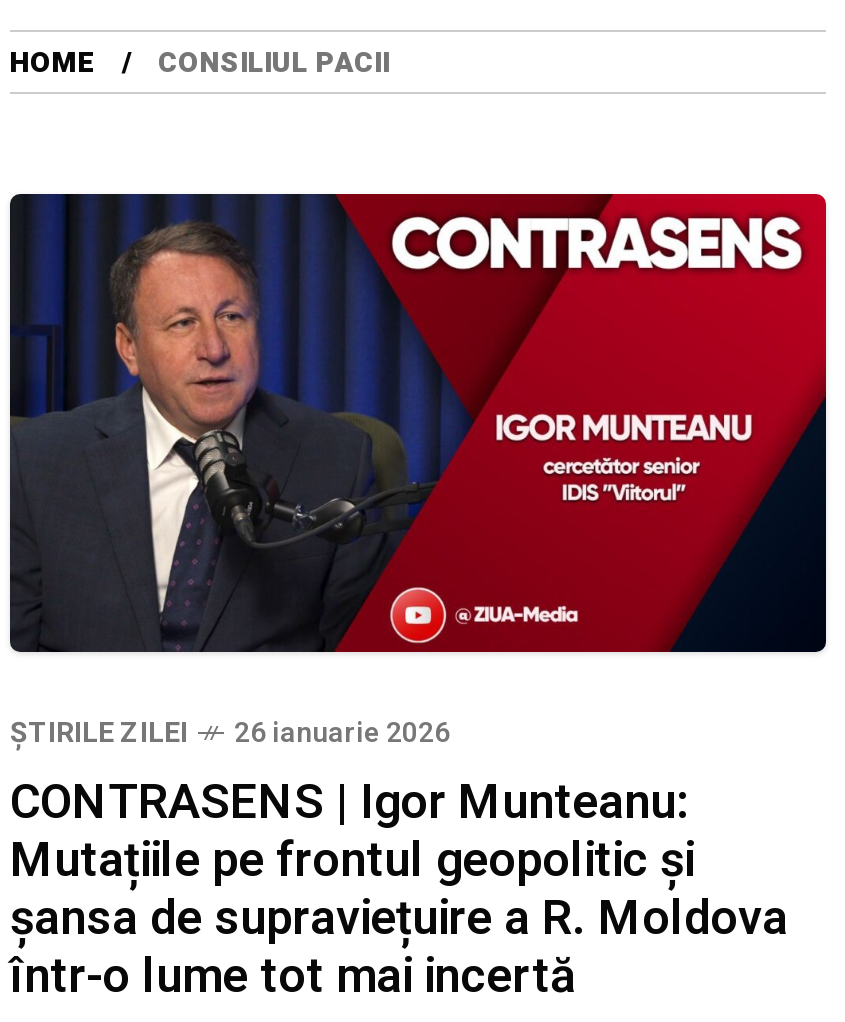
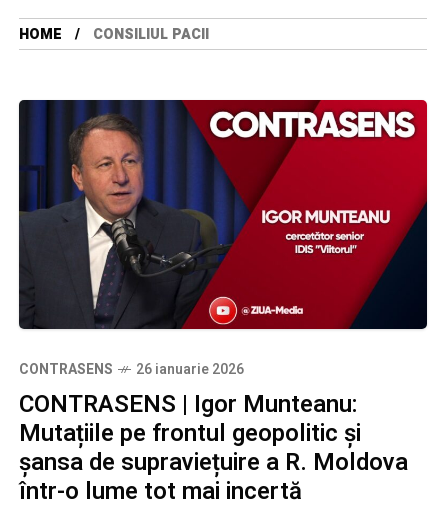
- ȘTIRILE ZILEI
+ CONTRASENS
